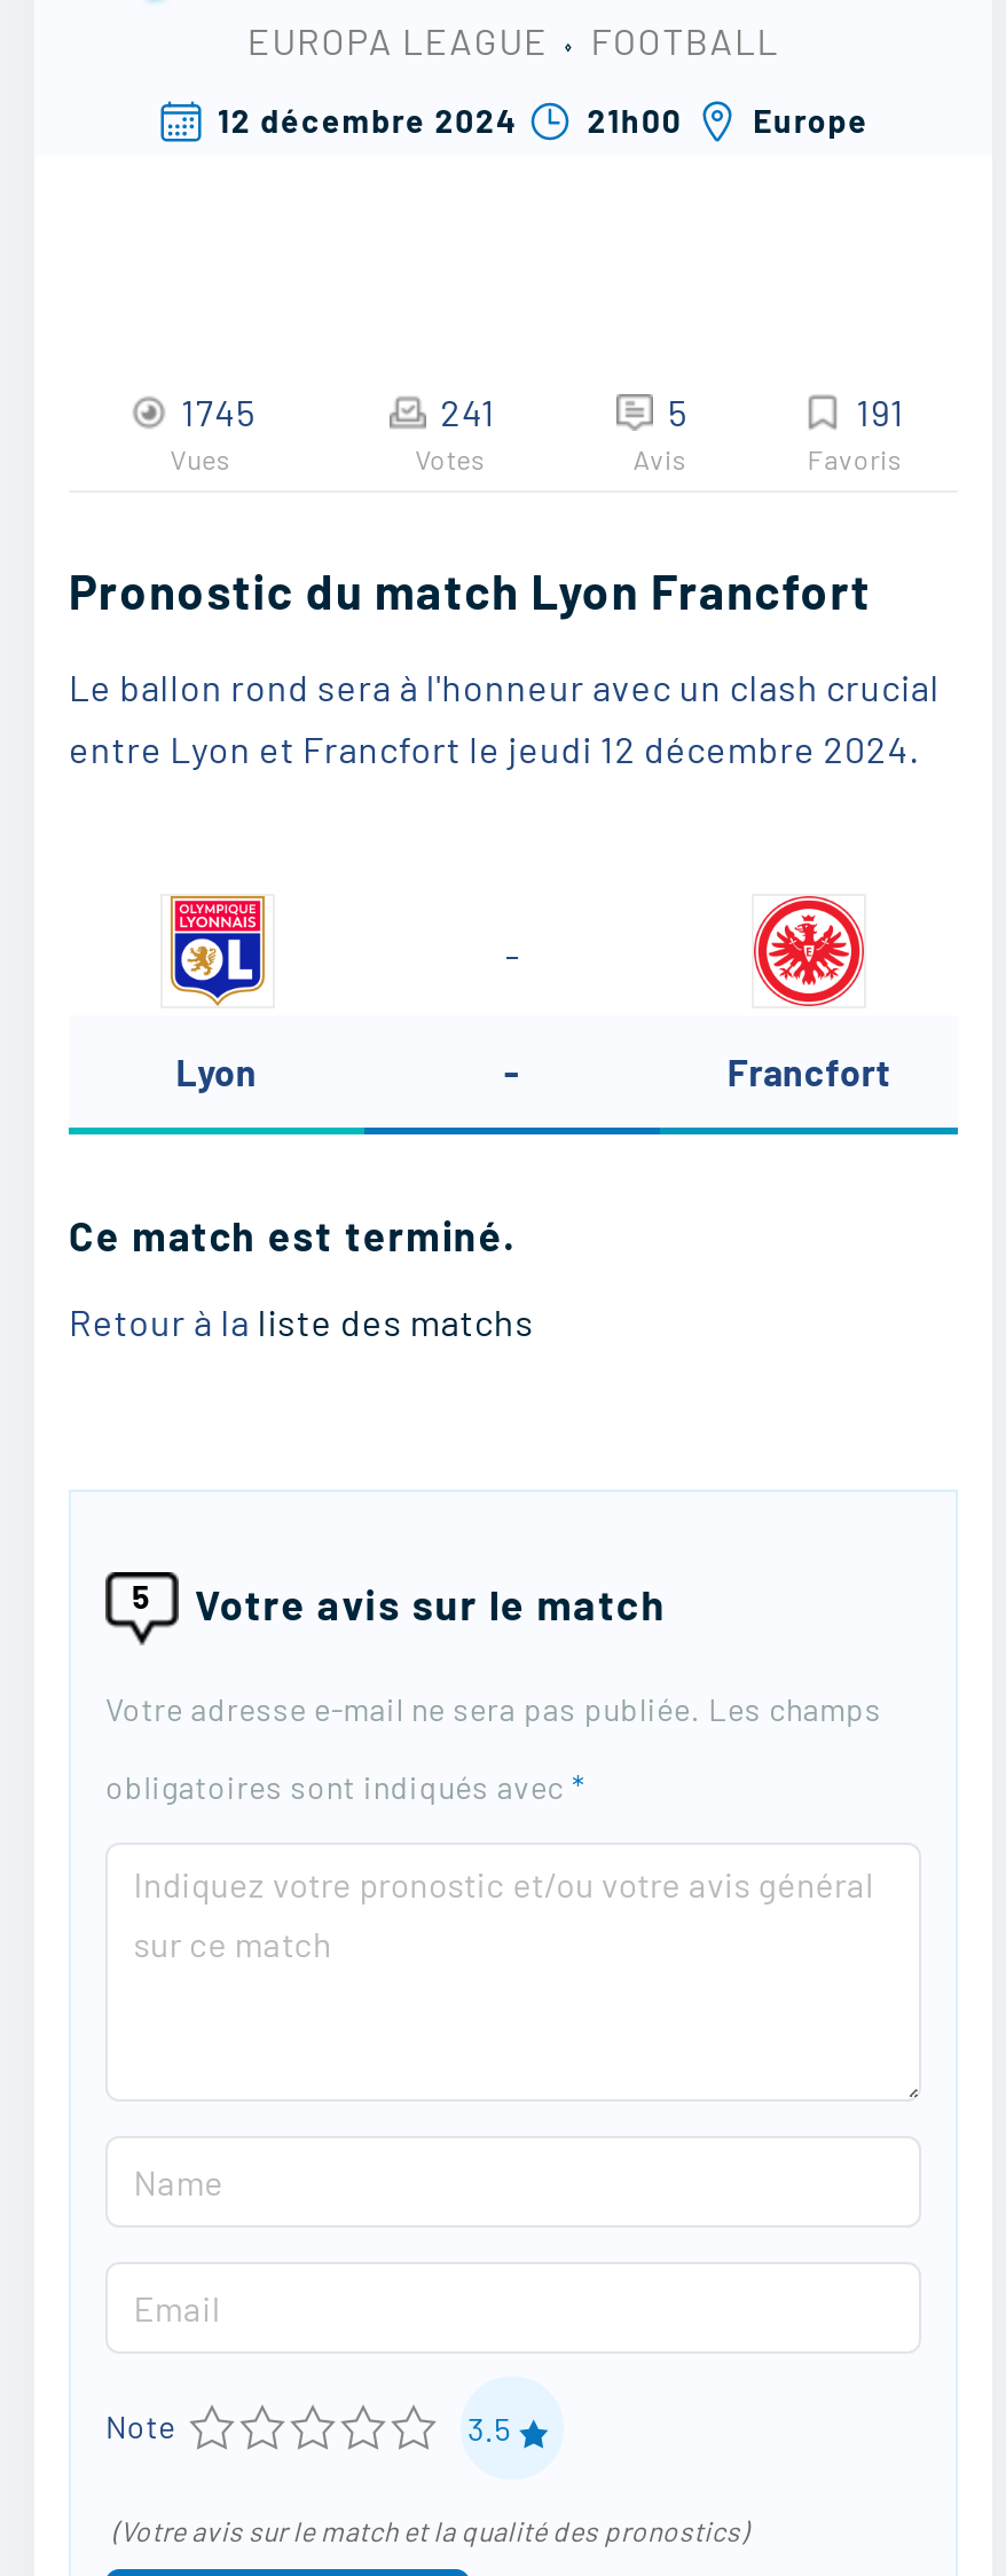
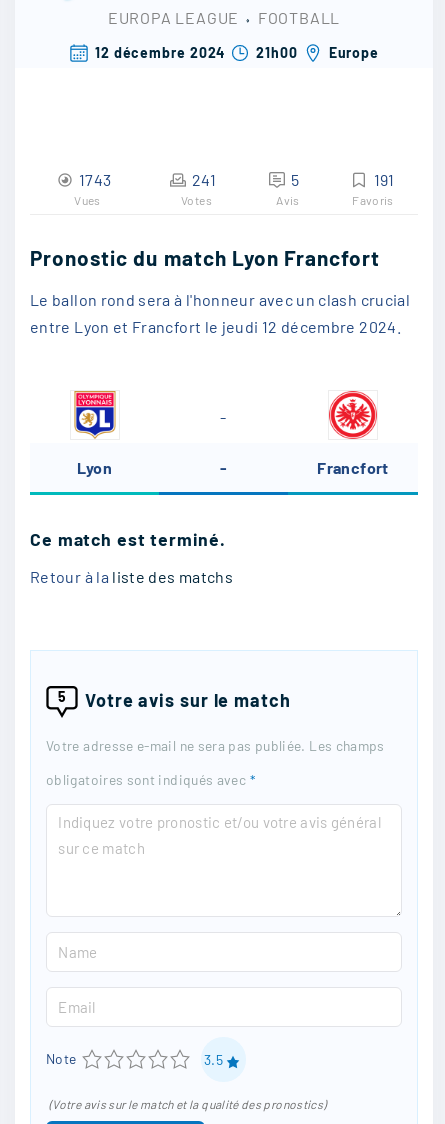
- 1745
+ 1743
